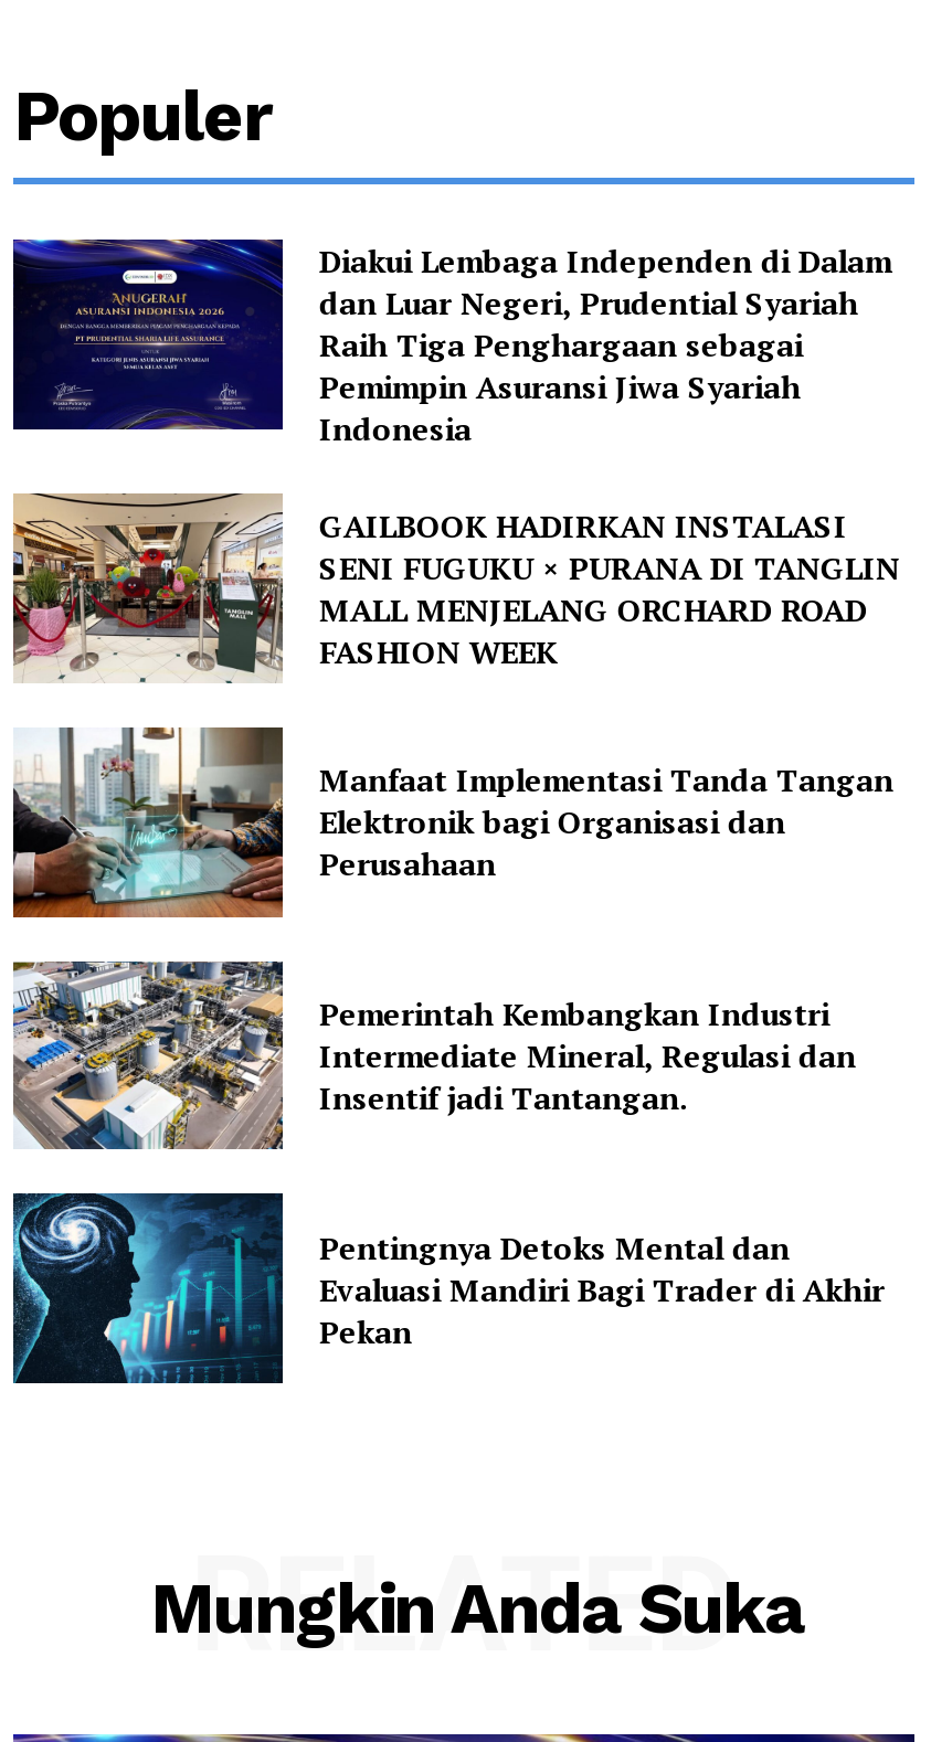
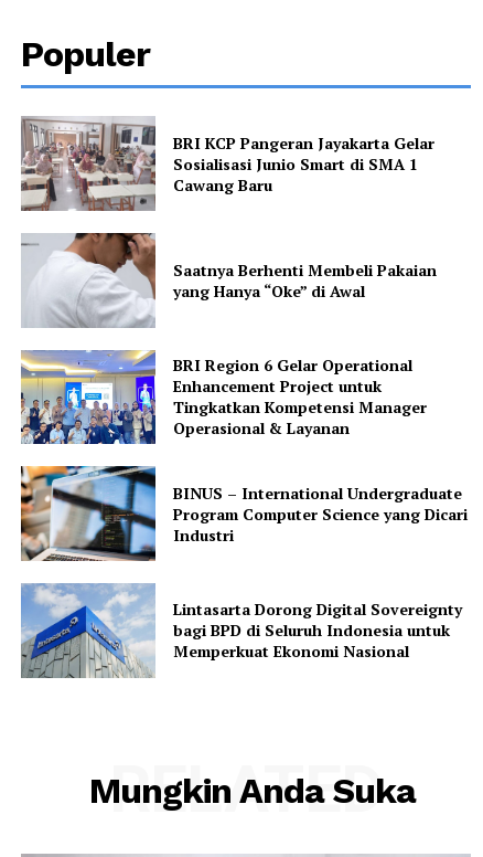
- [image]
- Diakui Lembaga Independen di Dalam
- dan Luar Negeri, Prudential Syariah
- Raih Tiga Penghargaan sebagai
- Pemimpin Asuransi Jiwa Syariah
- Indonesia
+ [image]
+ BRI KCP Pangeran Jayakarta Gelar
+ Sosialisasi Junio Smart di SMA 1
+ Cawang Baru

- [image]
- GAILBOOK HADIRKAN INSTALASI
- SENI FUGUKU × PURANA DI TANGLIN
- MALL MENJELANG ORCHARD ROAD
- FASHION WEEK
+ [image]
+ Saatnya Berhenti Membeli Pakaian
+ yang Hanya “Oke” di Awal

- [image]
- Manfaat Implementasi Tanda Tangan
- Elektronik bagi Organisasi dan
- Perusahaan
+ [image]
+ BRI Region 6 Gelar Operational
+ Enhancement Project untuk
+ Tingkatkan Kompetensi Manager
+ Operasional & Layanan

- [image]
- Pemerintah Kembangkan Industri
- Intermediate Mineral, Regulasi dan
- Insentif jadi Tantangan.
+ [image]
+ BINUS – International Undergraduate
+ Program Computer Science yang Dicari
+ Industri

- [image]
- Pentingnya Detoks Mental dan
- Evaluasi Mandiri Bagi Trader di Akhir
- Pekan
+ [image]
+ Lintasarta Dorong Digital Sovereignty
+ bagi BPD di Seluruh Indonesia untuk
+ Memperkuat Ekonomi Nasional
